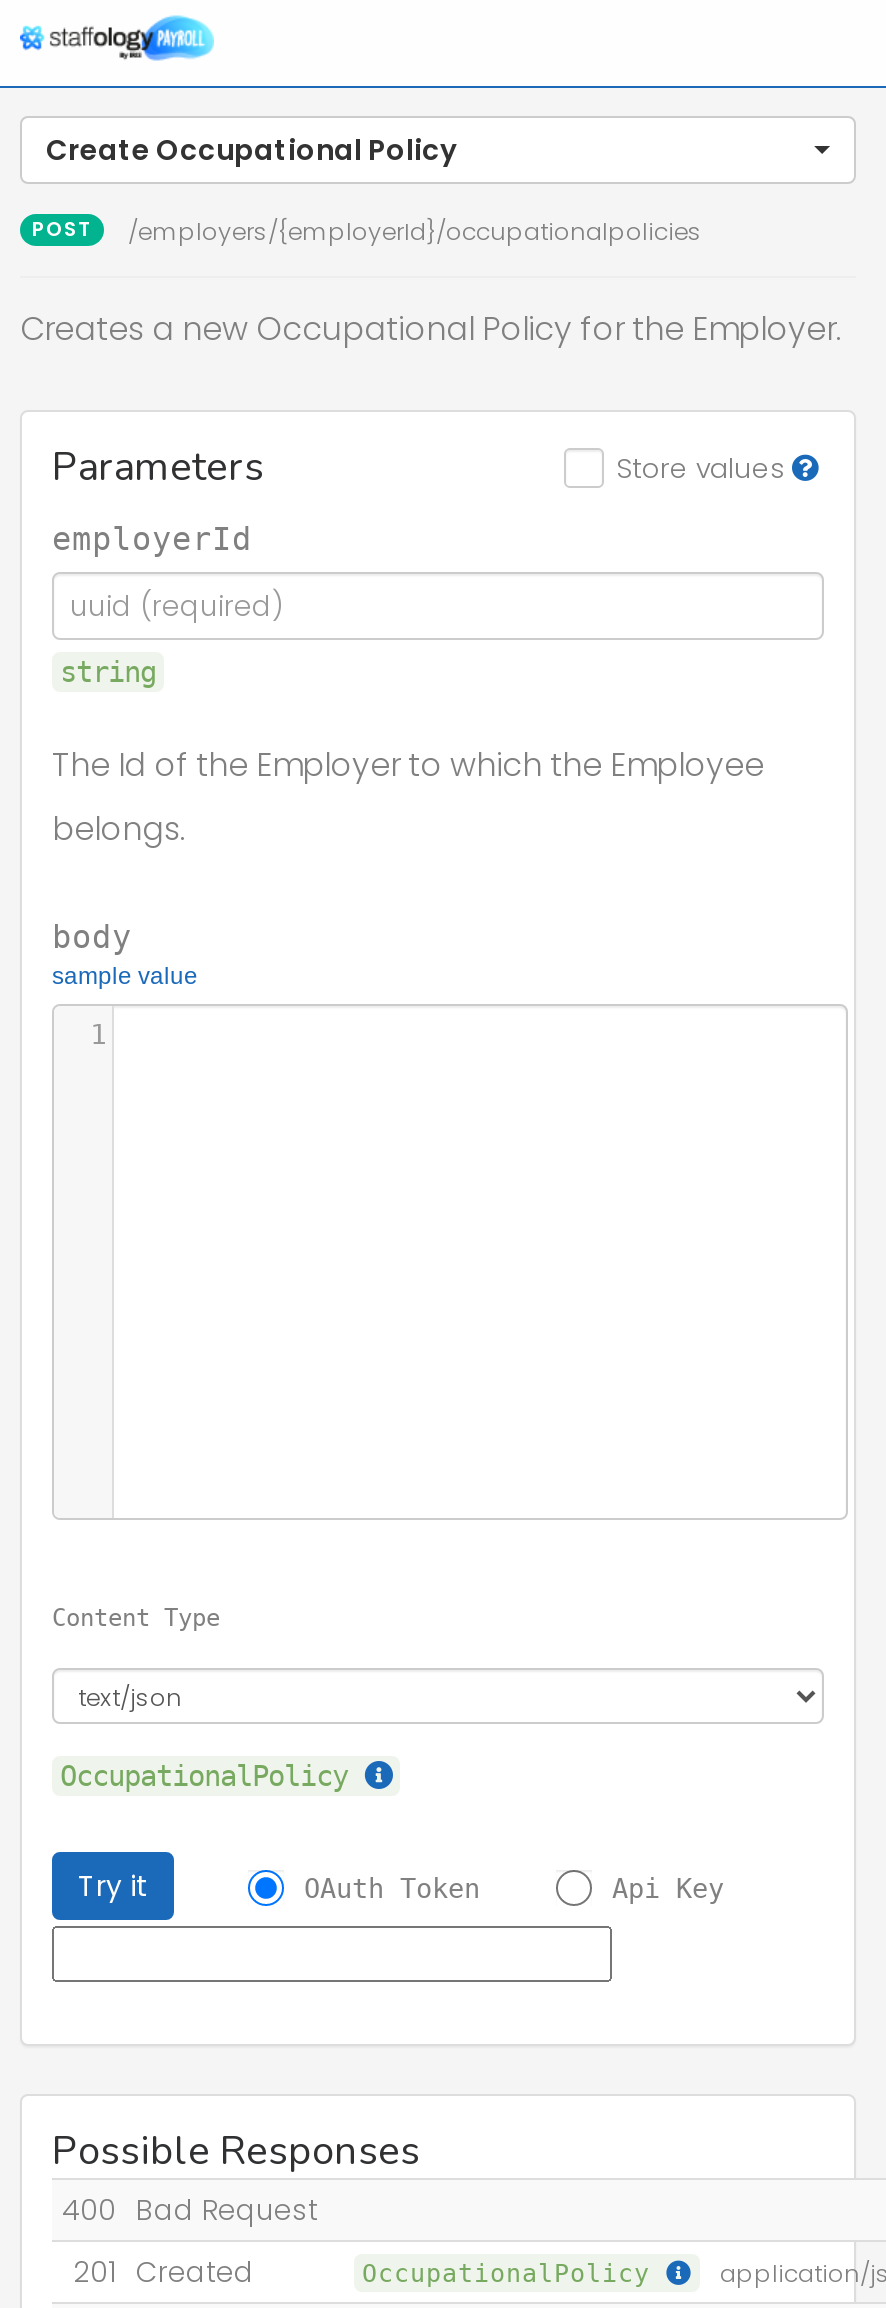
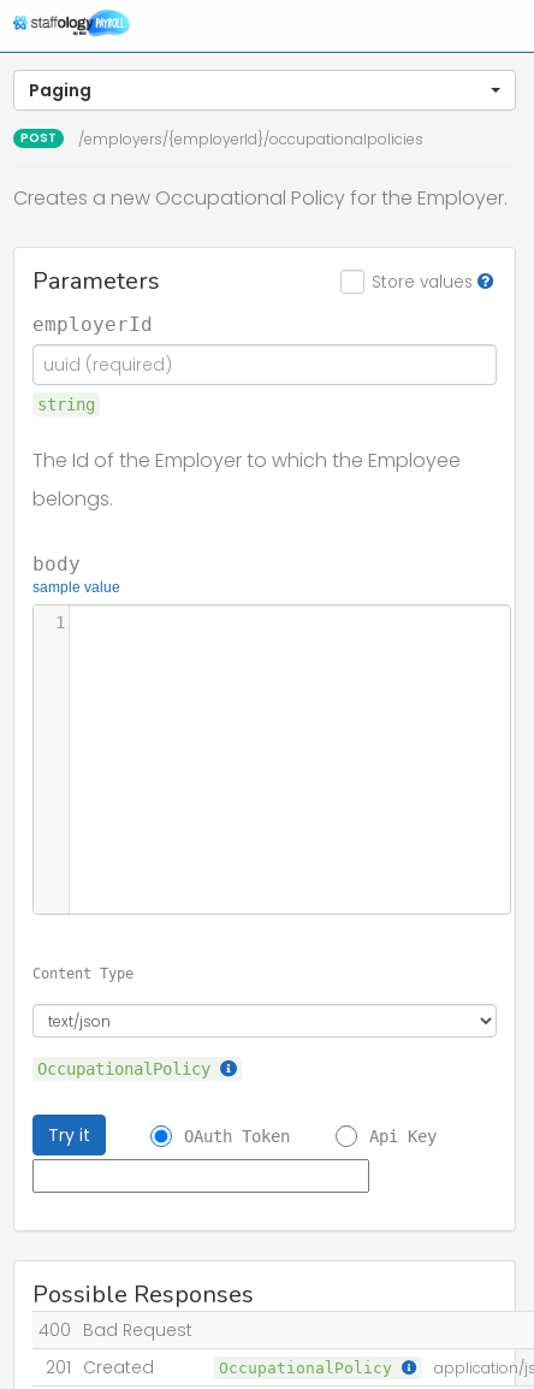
- Create Occupational Policy
+ Paging
